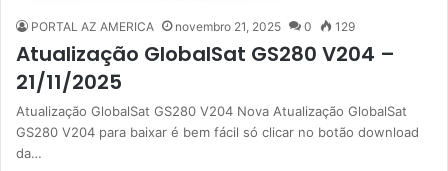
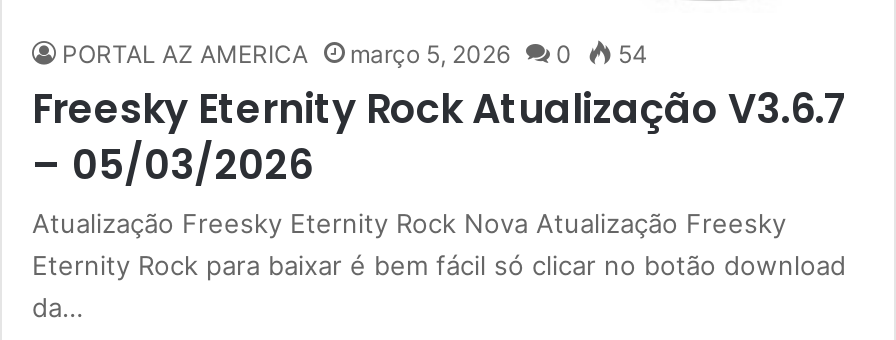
- 129
- Atualização GlobalSat GS280 V204 –
- 21/11/2025
- Atualização GlobalSat GS280 V204 Nova Atualização GlobalSat
- GS280 V204 para baixar é bem fácil só clicar no botão download
+ 54
+ Freesky Eternity Rock Atualização V3.6.7
+ – 05/03/2026
+ Atualização Freesky Eternity Rock Nova Atualização Freesky
+ Eternity Rock para baixar é bem fácil só clicar no botão download

- novembro 21, 2025
+ março 5, 2026
